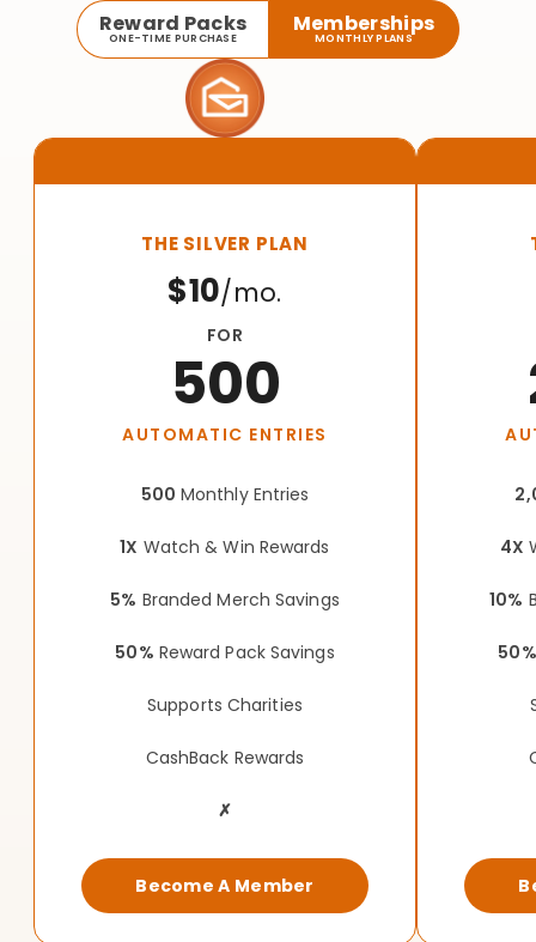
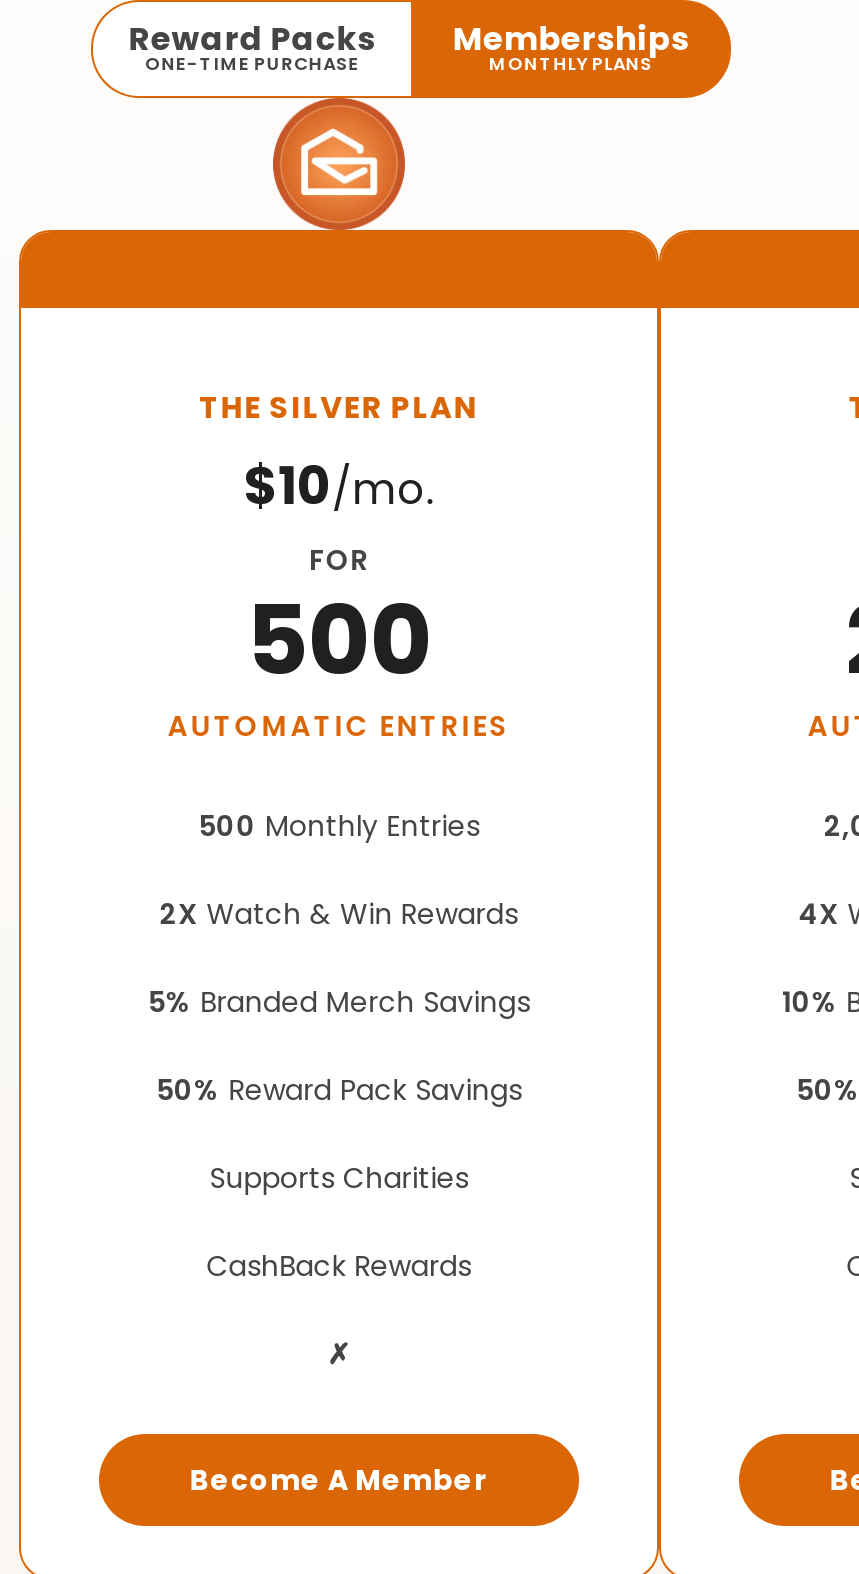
- 1X Watch & Win Rewards
+ 2X Watch & Win Rewards
